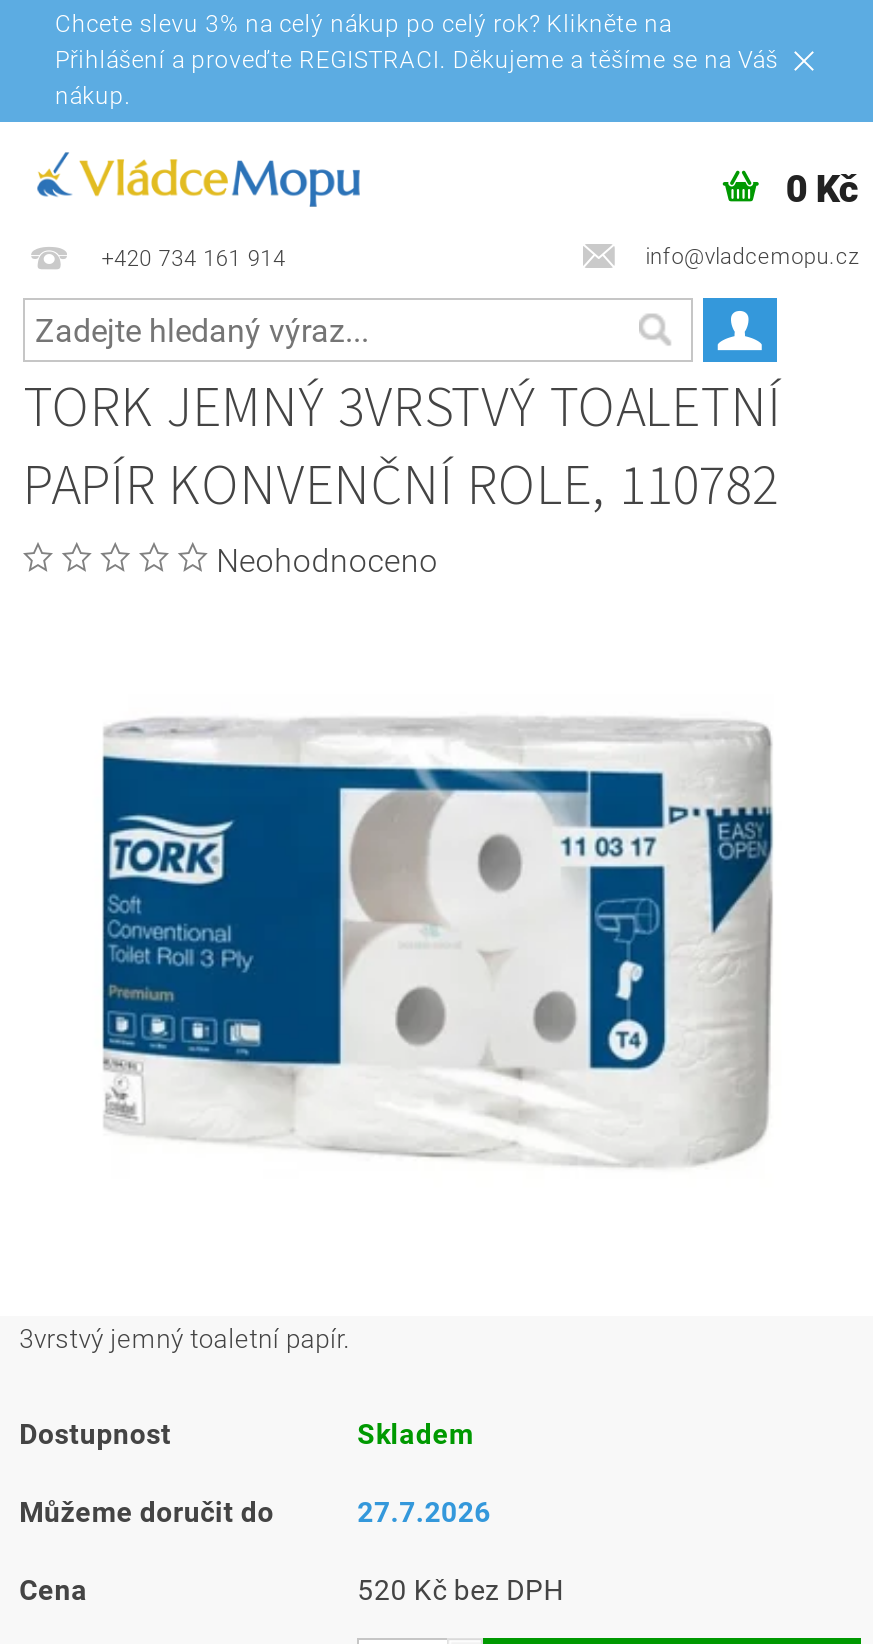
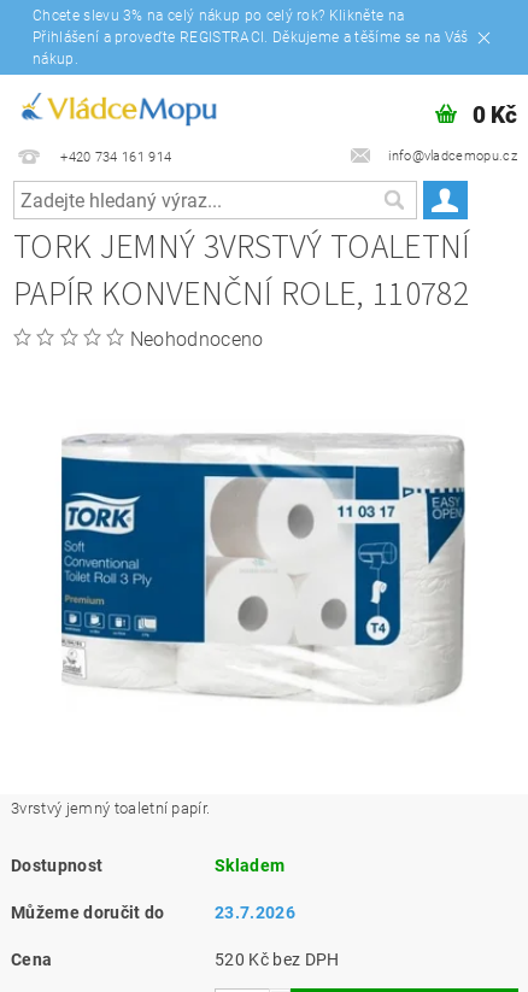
- 27.7.2026
+ 23.7.2026
